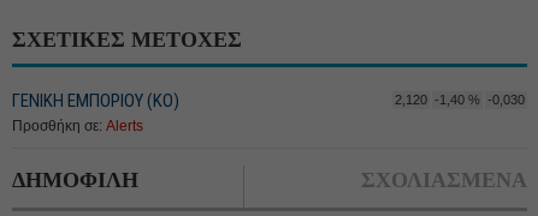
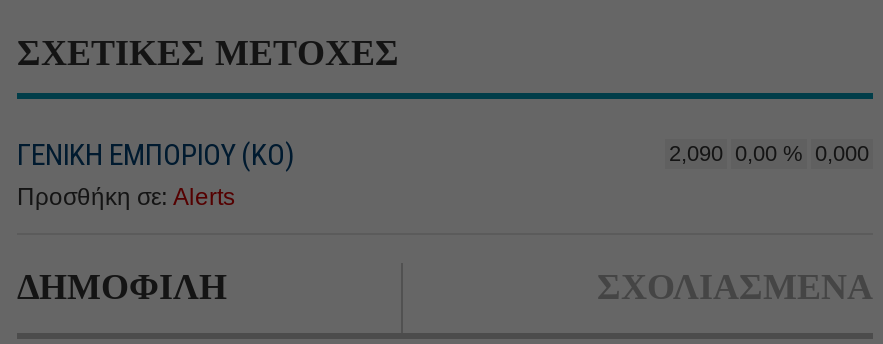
- 2,120 -1,40 % -0,030
+ 2,090 0,00 % 0,000
